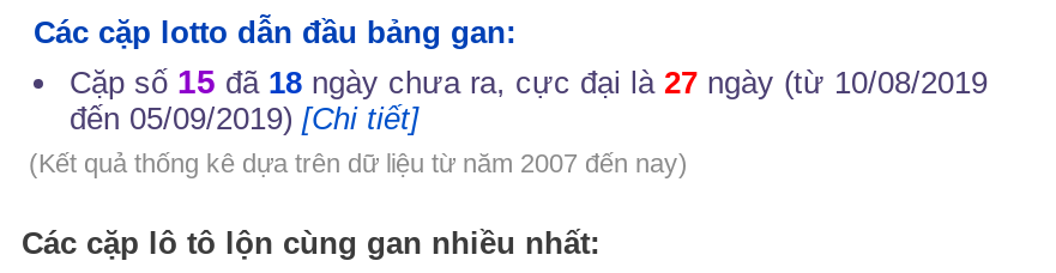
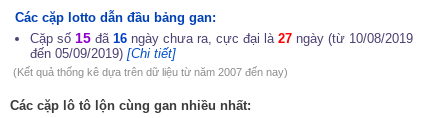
- Cặp số 15 đã 18 ngày chưa ra, cực đại là 27 ngày (từ 10/08/2019
+ Cặp số 15 đã 16 ngày chưa ra, cực đại là 27 ngày (từ 10/08/2019
